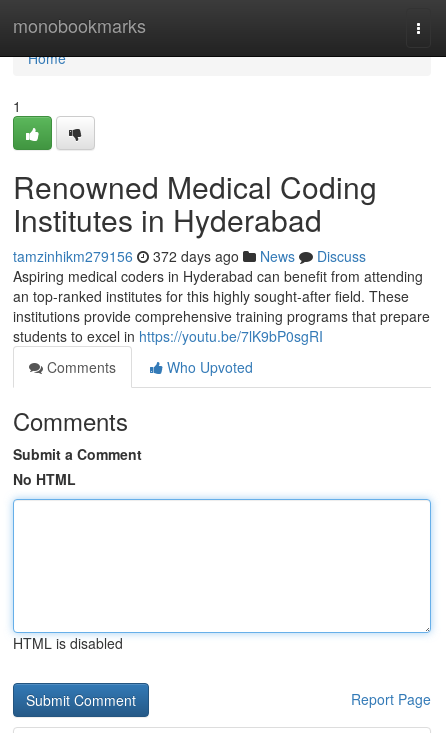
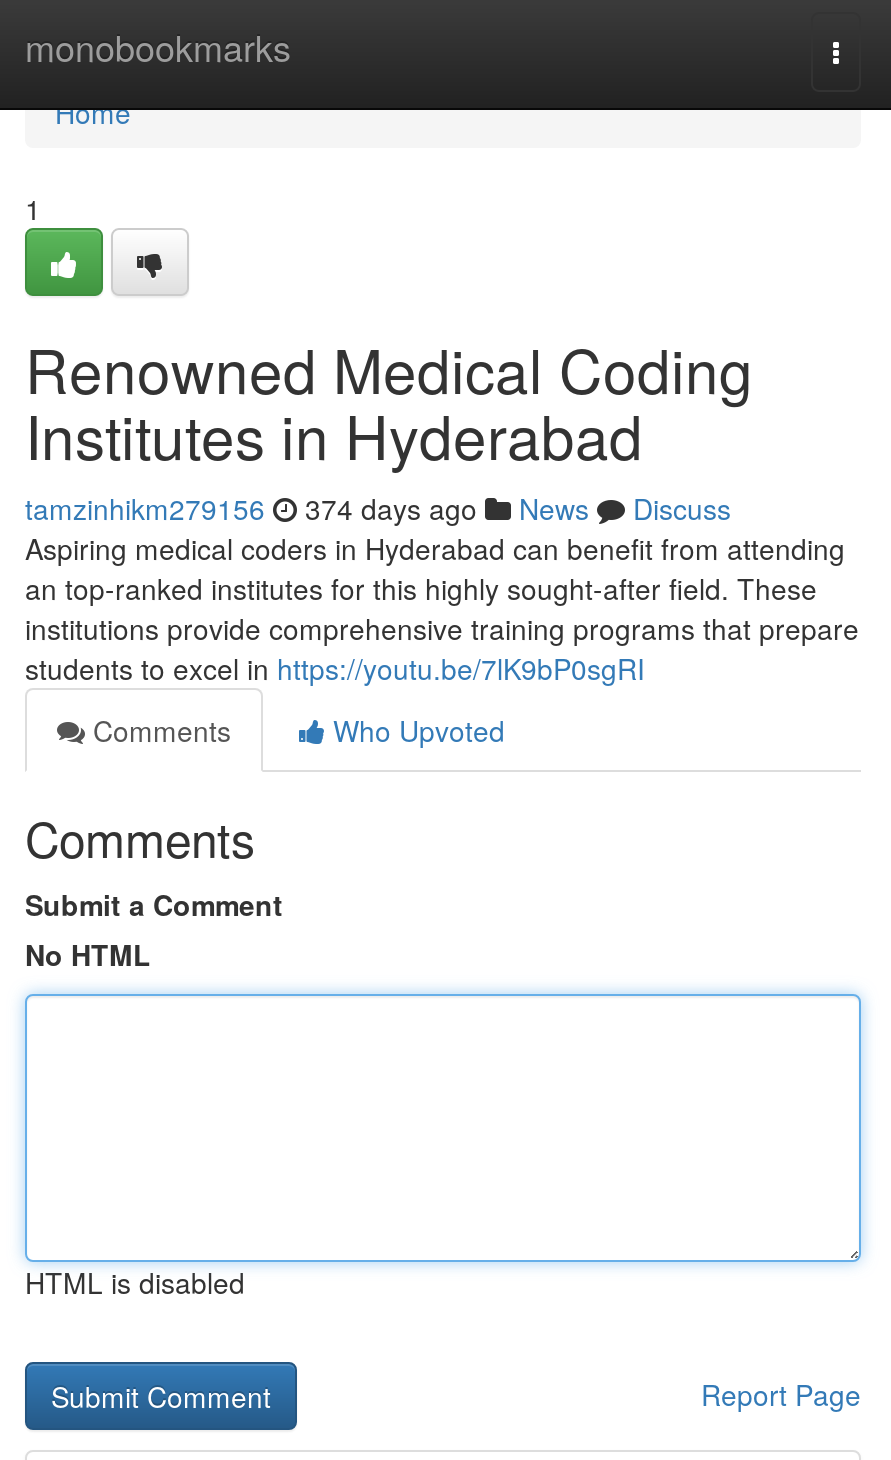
- tamzinhikm279156 372 days ago News Discuss
+ tamzinhikm279156 374 days ago News Discuss
